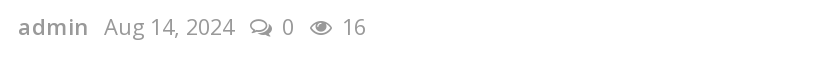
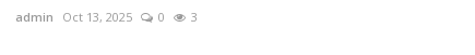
- admin Aug 14, 2024
+ admin Oct 13, 2025

- 16
+ 3
